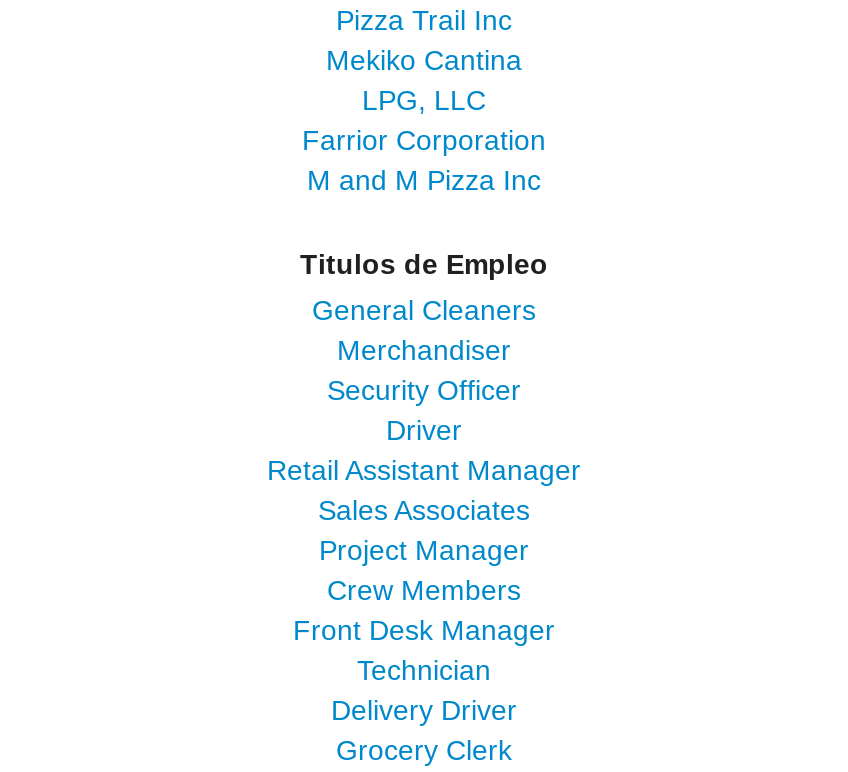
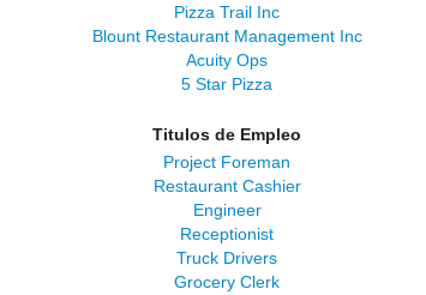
- Mekiko Cantina
- LPG, LLC
- Farrior Corporation
- M and M Pizza Inc
+ Blount Restaurant Management Inc
+ Acuity Ops
+ 5 Star Pizza

- General Cleaners
- Merchandiser
- Security Officer
- Driver
- Retail Assistant Manager
- Sales Associates
- Project Manager
- Crew Members
- Front Desk Manager
- Technician
- Delivery Driver
+ Project Foreman
+ Restaurant Cashier
+ Engineer
+ Receptionist
+ Truck Drivers
